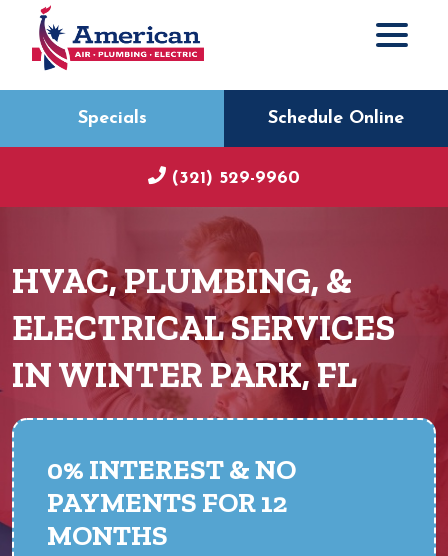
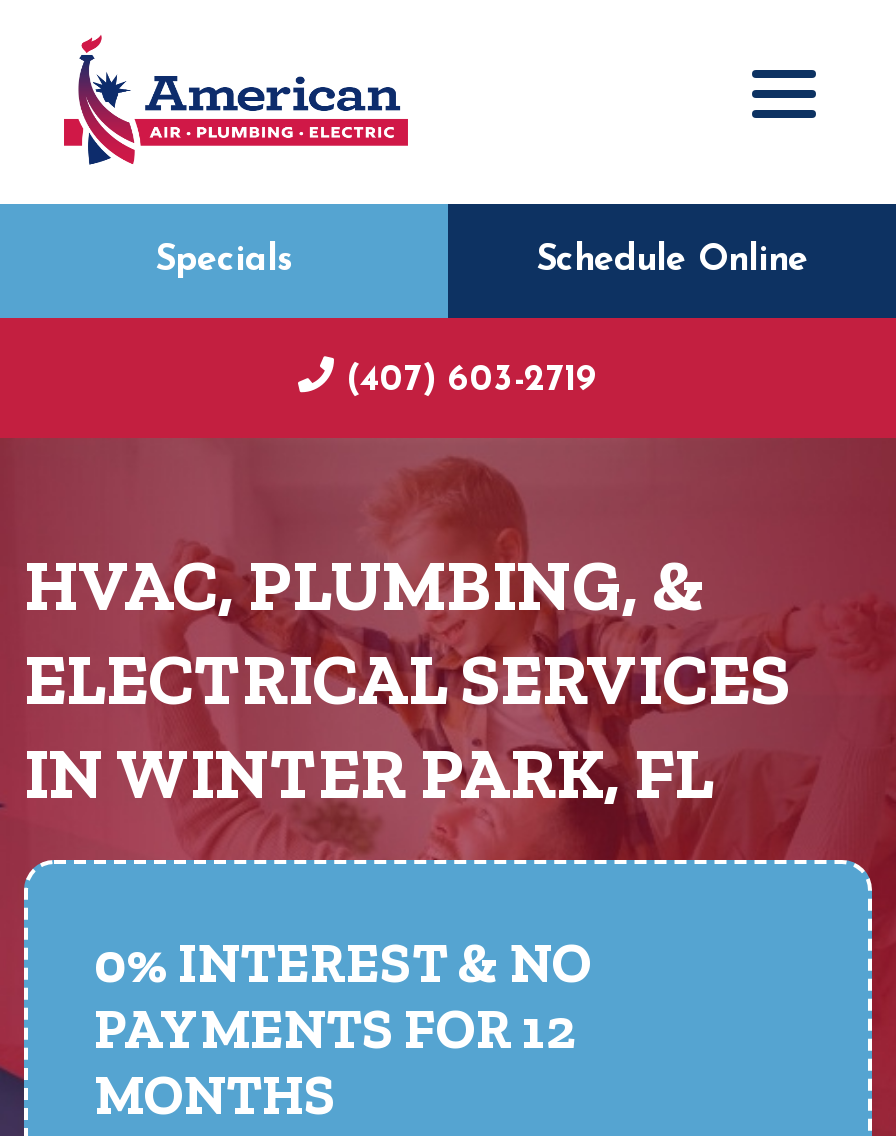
- (321) 529-9960
+ (407) 603-2719
